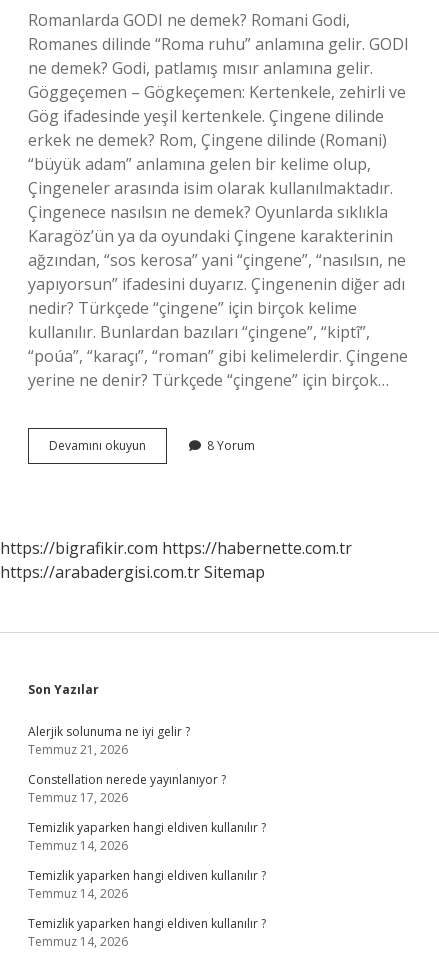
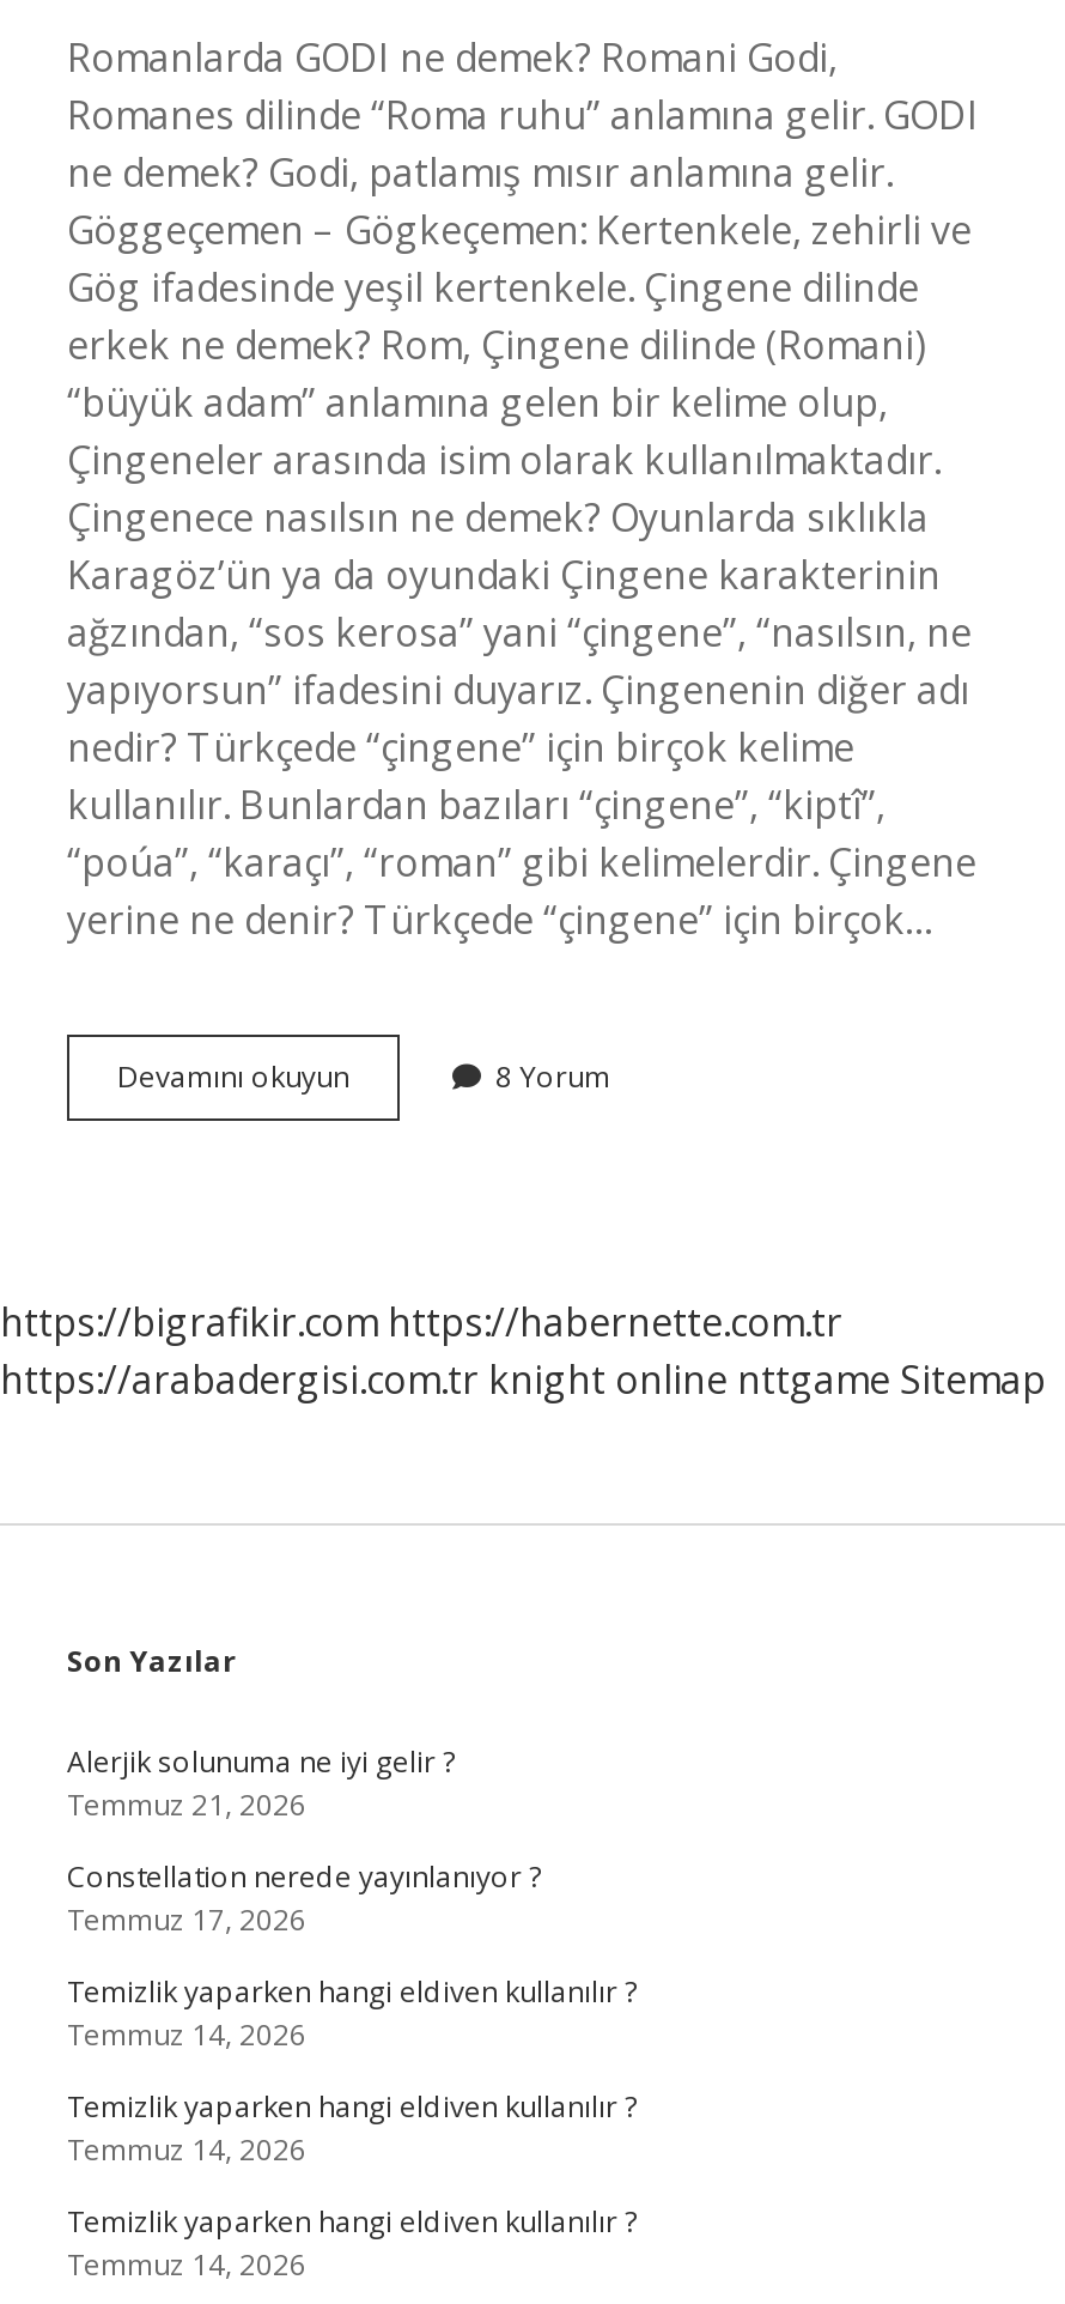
- https://arabadergisi.com.tr Sitemap
+ https://arabadergisi.com.tr knight online nttgame Sitemap
